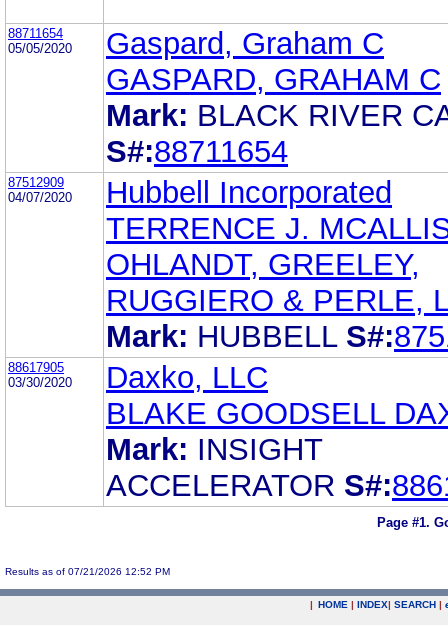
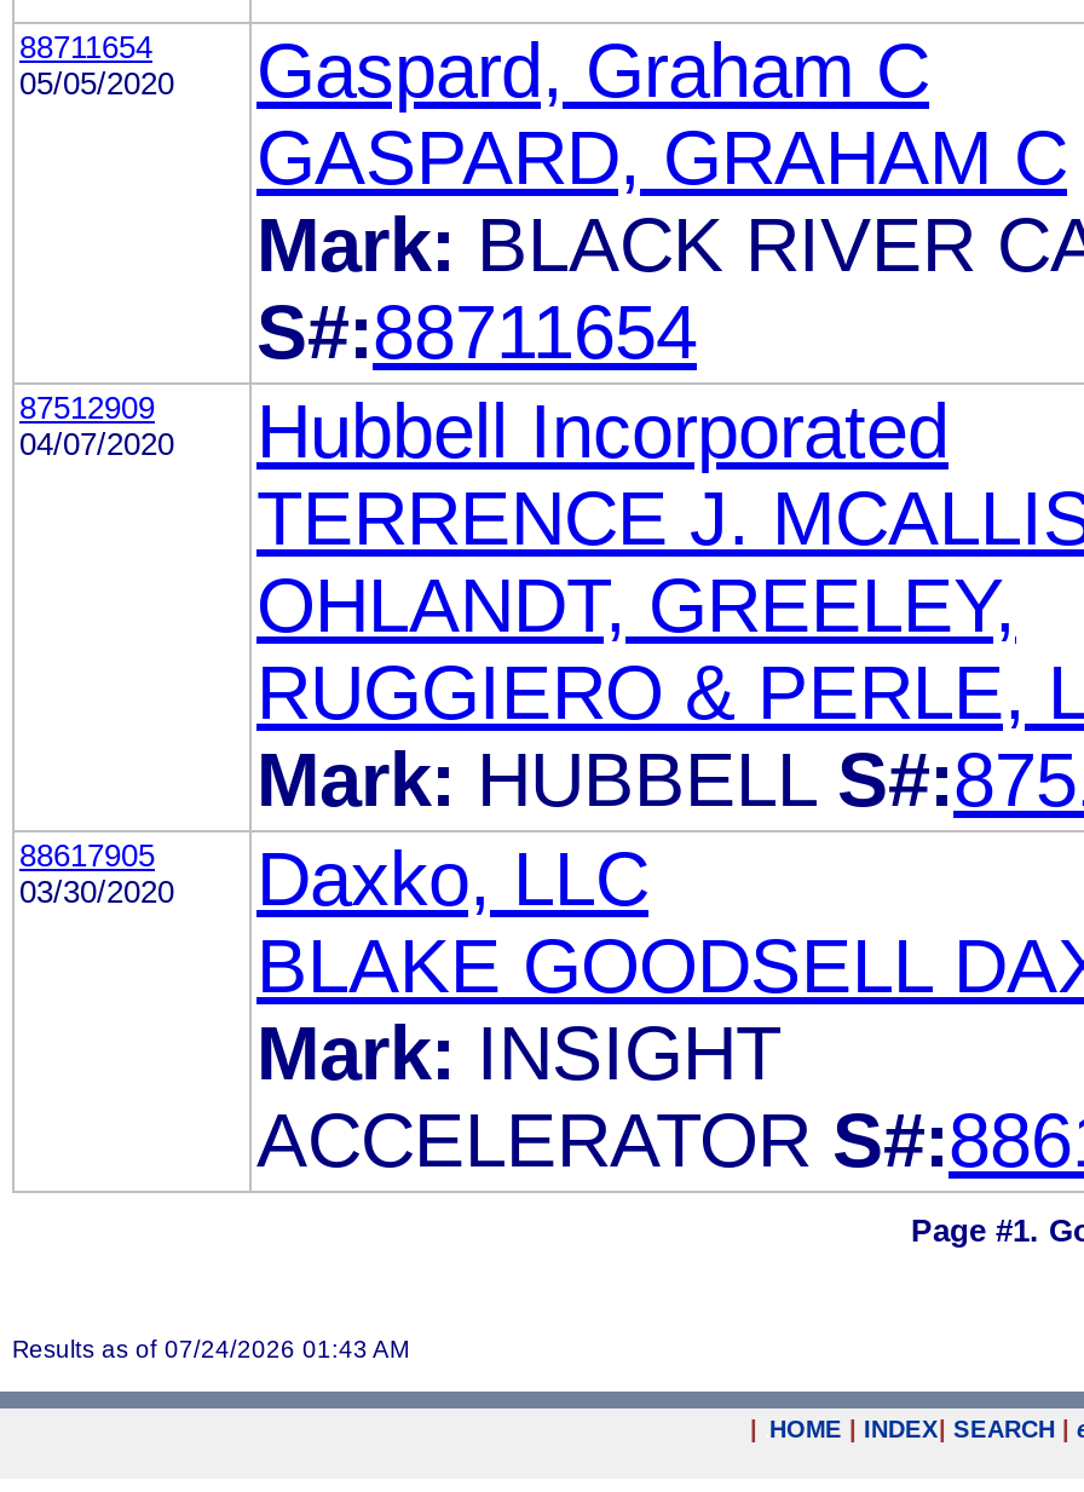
- Results as of 07/21/2026 12:52 PM
+ Results as of 07/24/2026 01:43 AM
